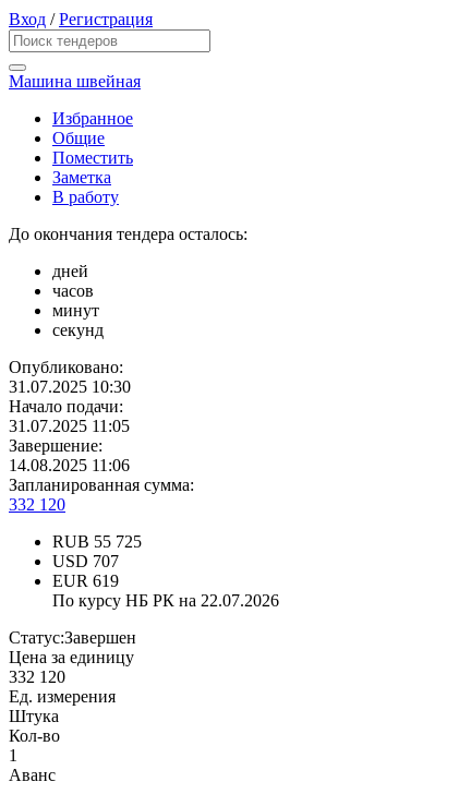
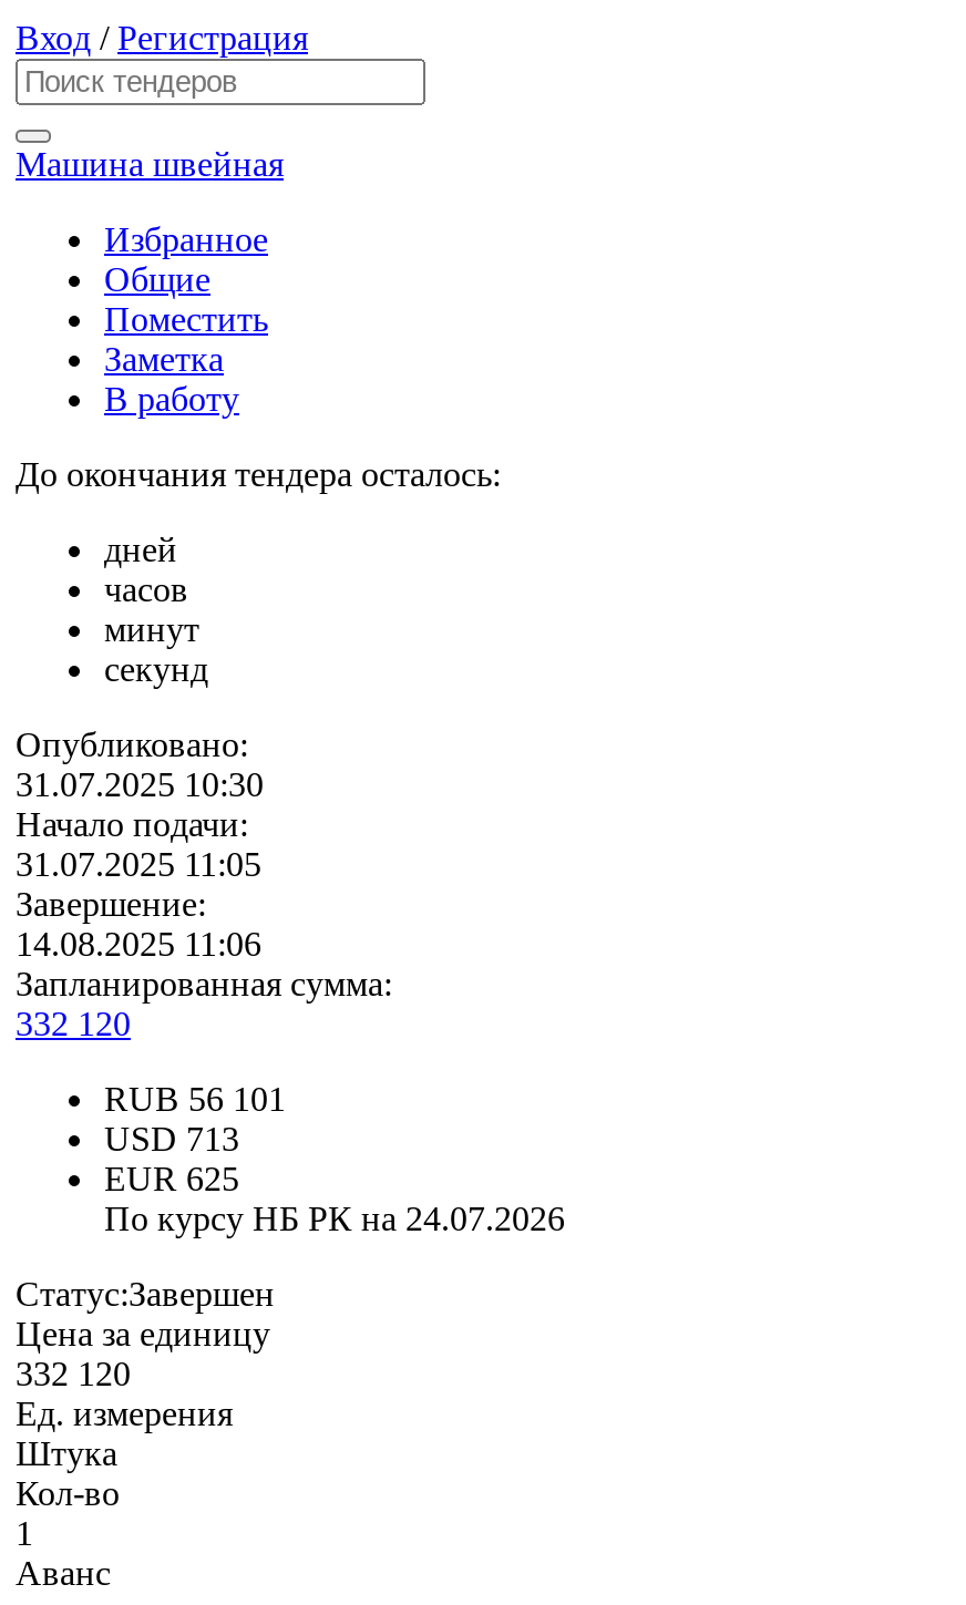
- RUB 55 725
+ RUB 56 101

- USD 707
+ USD 713

- EUR 619
+ EUR 625

- По курсу НБ РК на 22.07.2026
+ По курсу НБ РК на 24.07.2026
